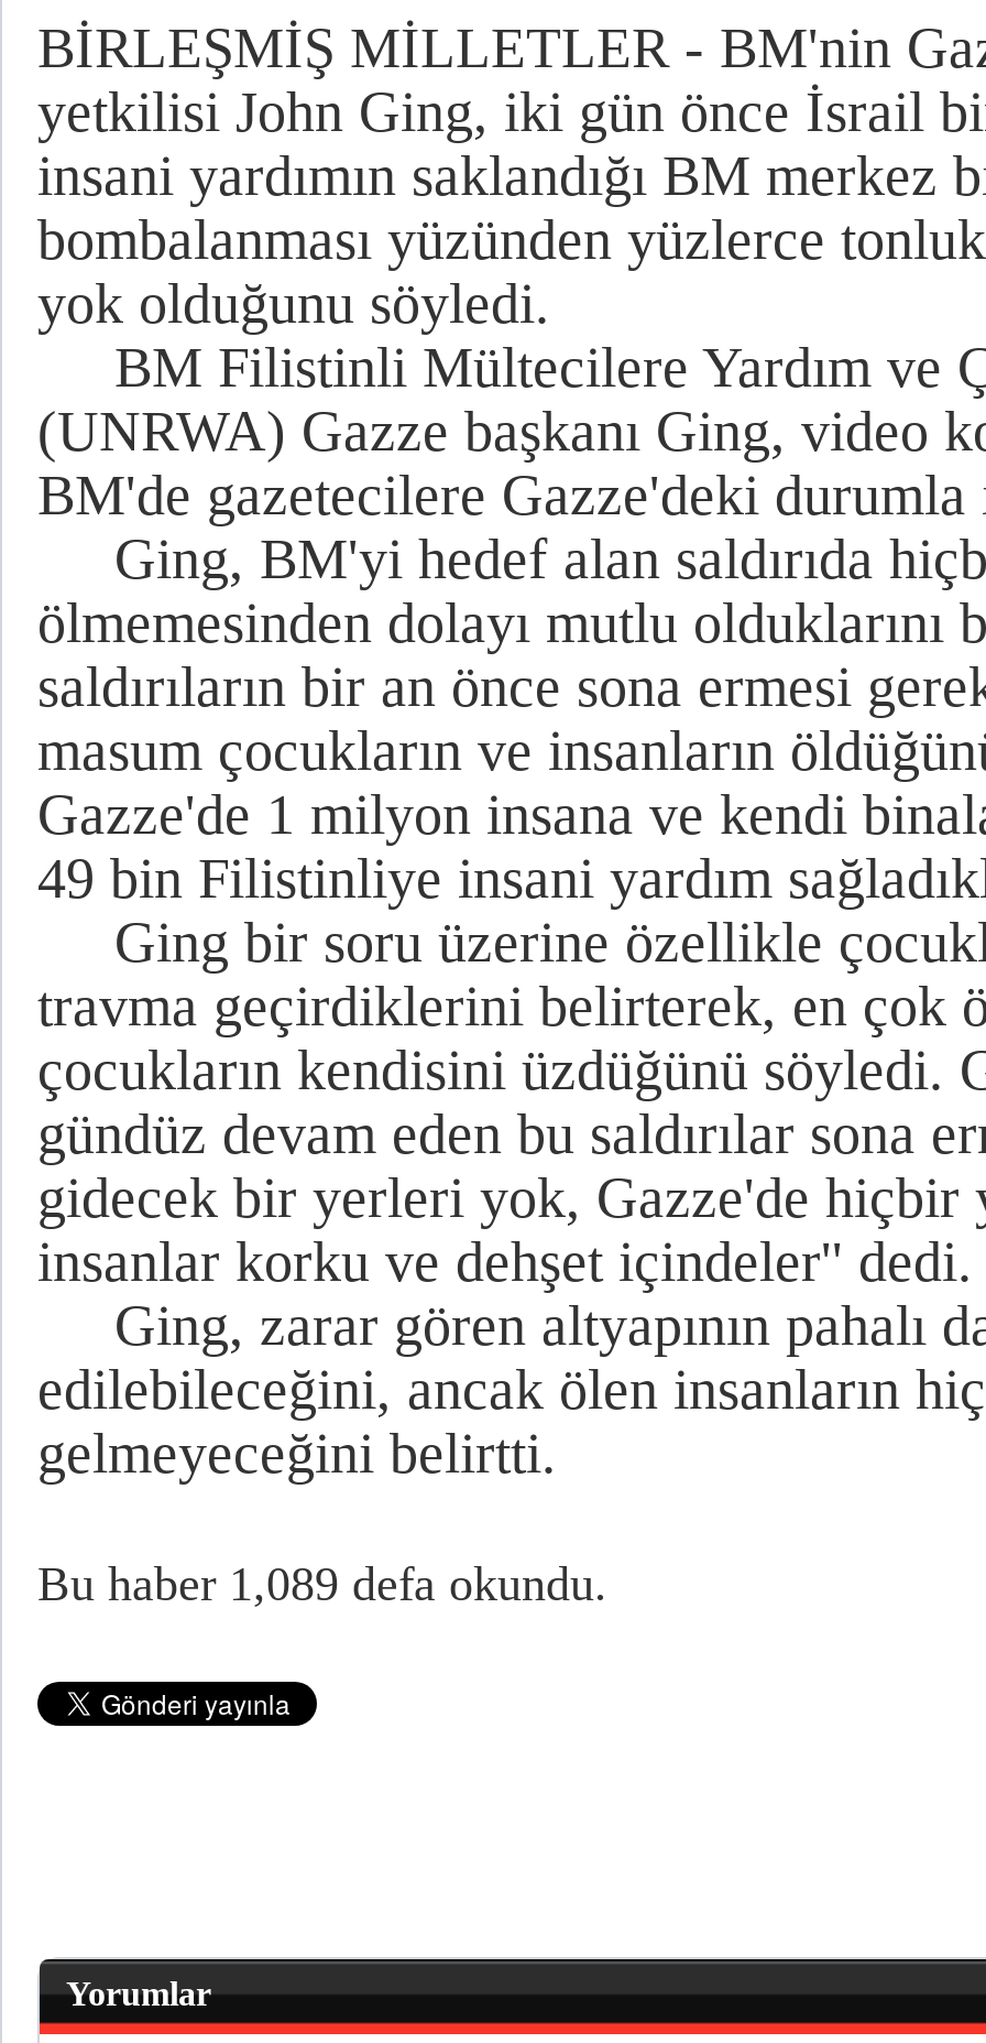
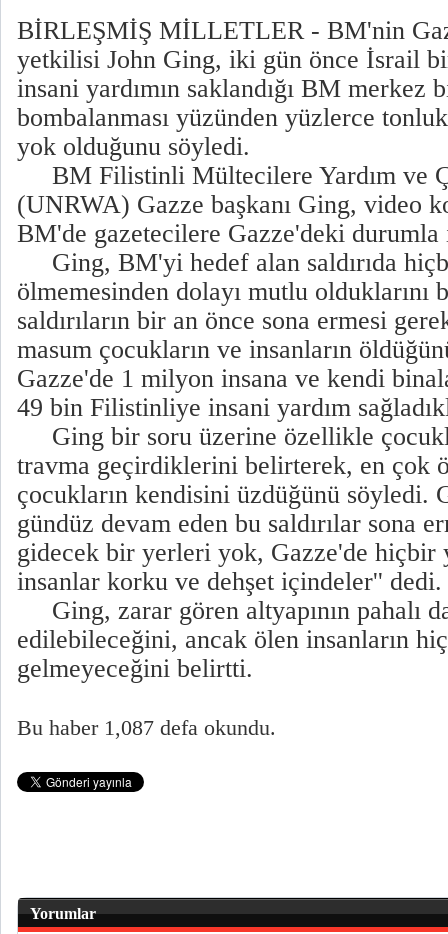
- Bu haber 1,089 defa okundu.
+ Bu haber 1,087 defa okundu.
